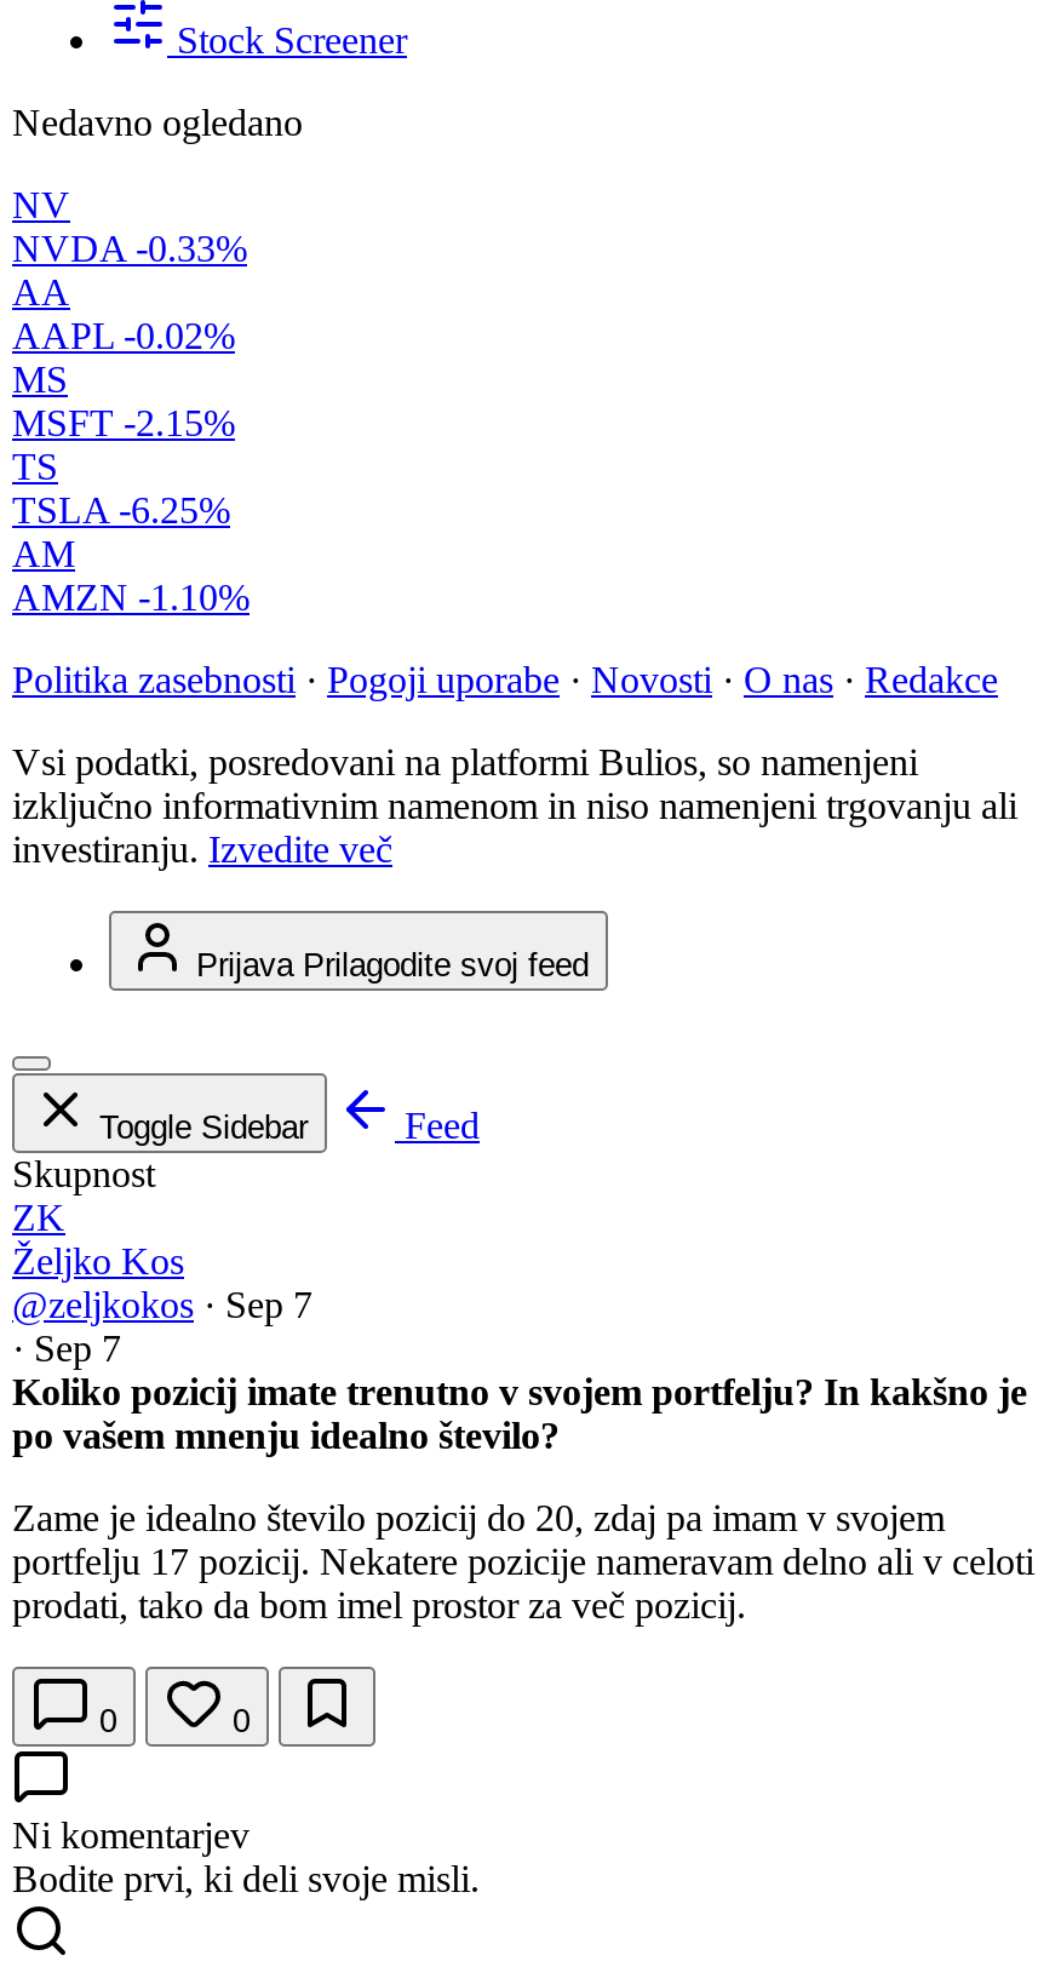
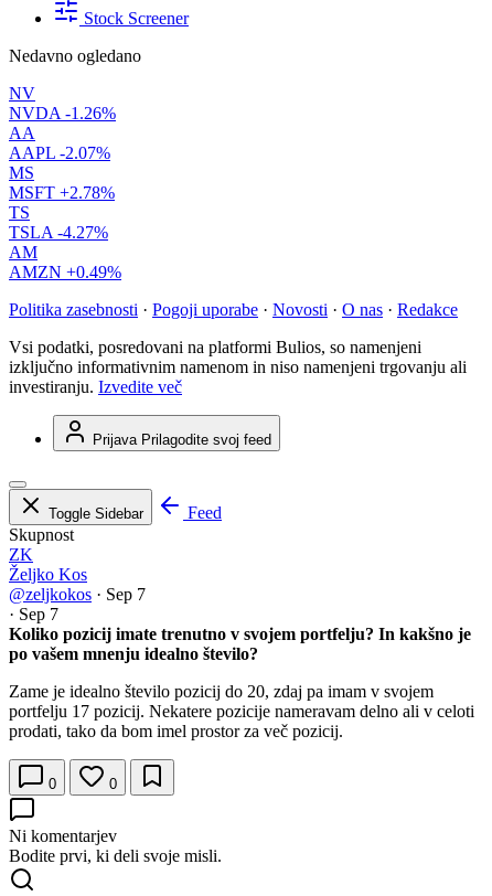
- NVDA -0.33%
+ NVDA -1.26%

- AAPL -0.02%
+ AAPL -2.07%

- MSFT -2.15%
+ MSFT +2.78%

- TSLA -6.25%
+ TSLA -4.27%

- AMZN -1.10%
+ AMZN +0.49%
